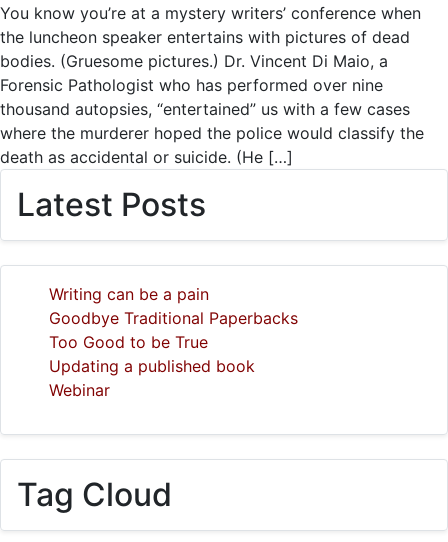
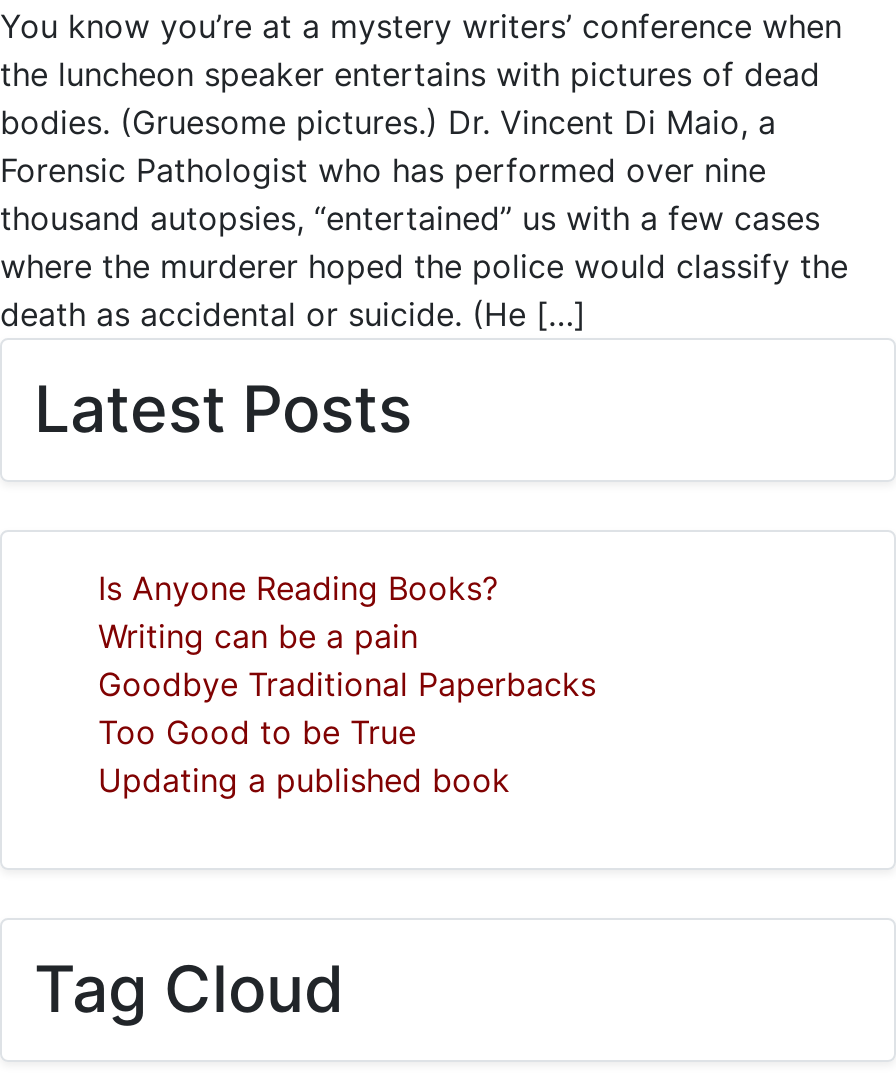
+ Is Anyone Reading Books?

moved down: Writing can be a pain | Goodbye Traditional Paperbacks | Too Good to be True | Updating a published book

- Webinar
